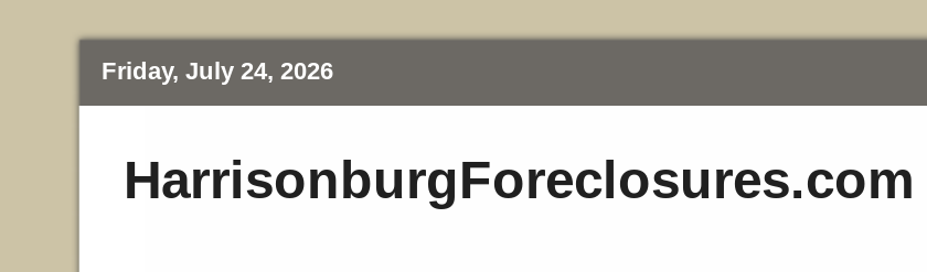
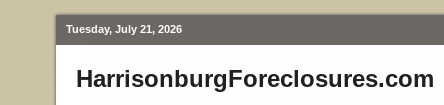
- Friday, July 24, 2026
+ Tuesday, July 21, 2026
